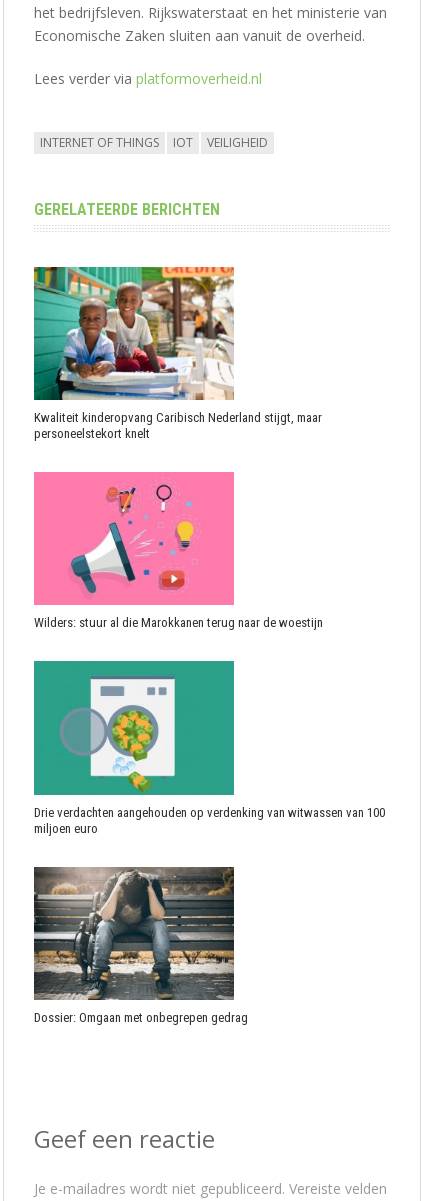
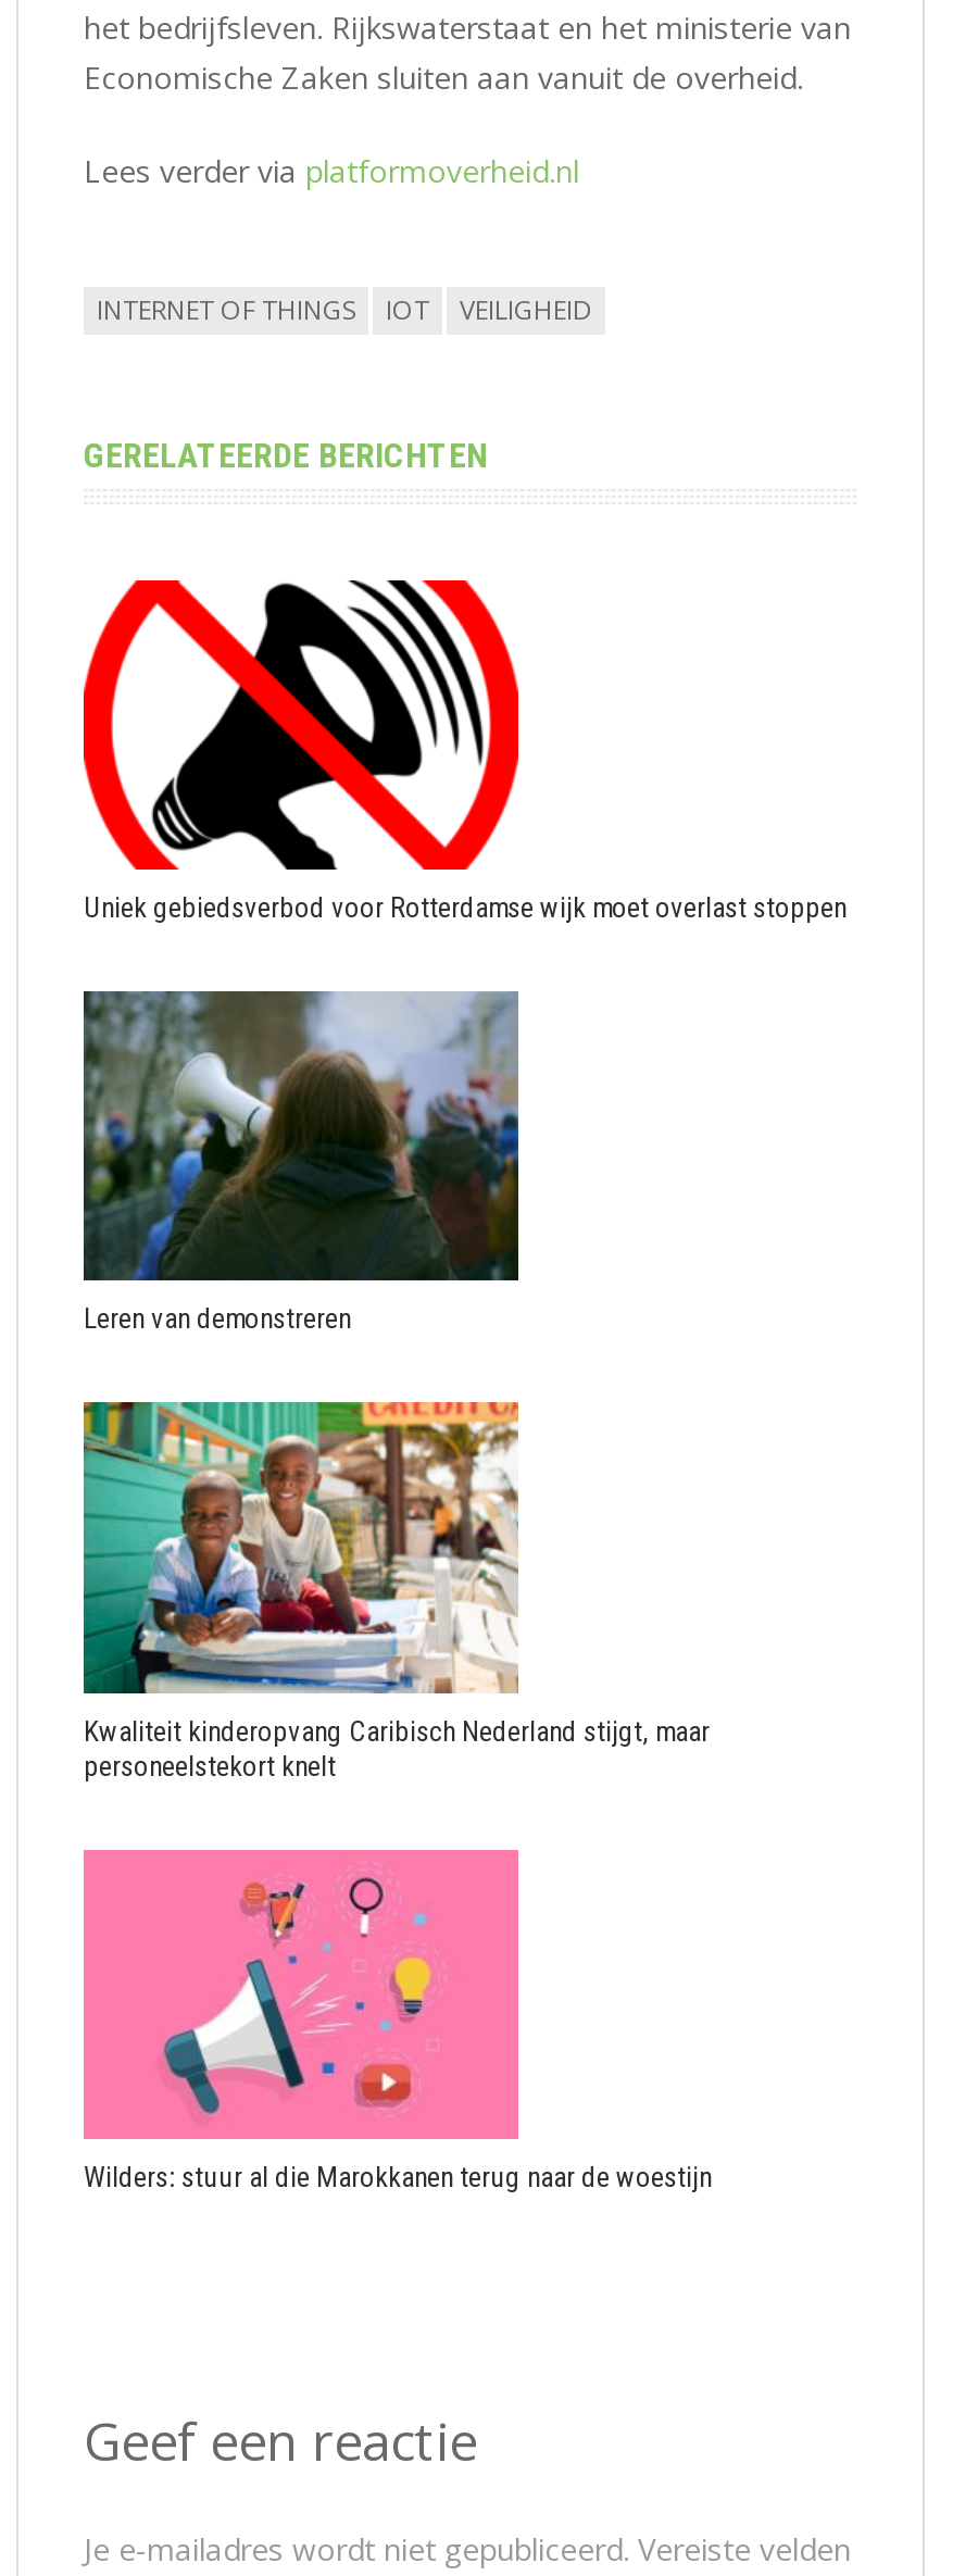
+ [image]
+ Uniek gebiedsverbod voor Rotterdamse wijk moet overlast stoppen

+ [image]
+ Leren van demonstreren

moved down: [image] | Kwaliteit kinderopvang Caribisch Nederland stijgt, maar | personeelstekort knelt | Wilders: stuur al die Marokkanen terug naar de woestijn

- [image]
- Drie verdachten aangehouden op verdenking van witwassen van 100
- miljoen euro

- [image]
- Dossier: Omgaan met onbegrepen gedrag
